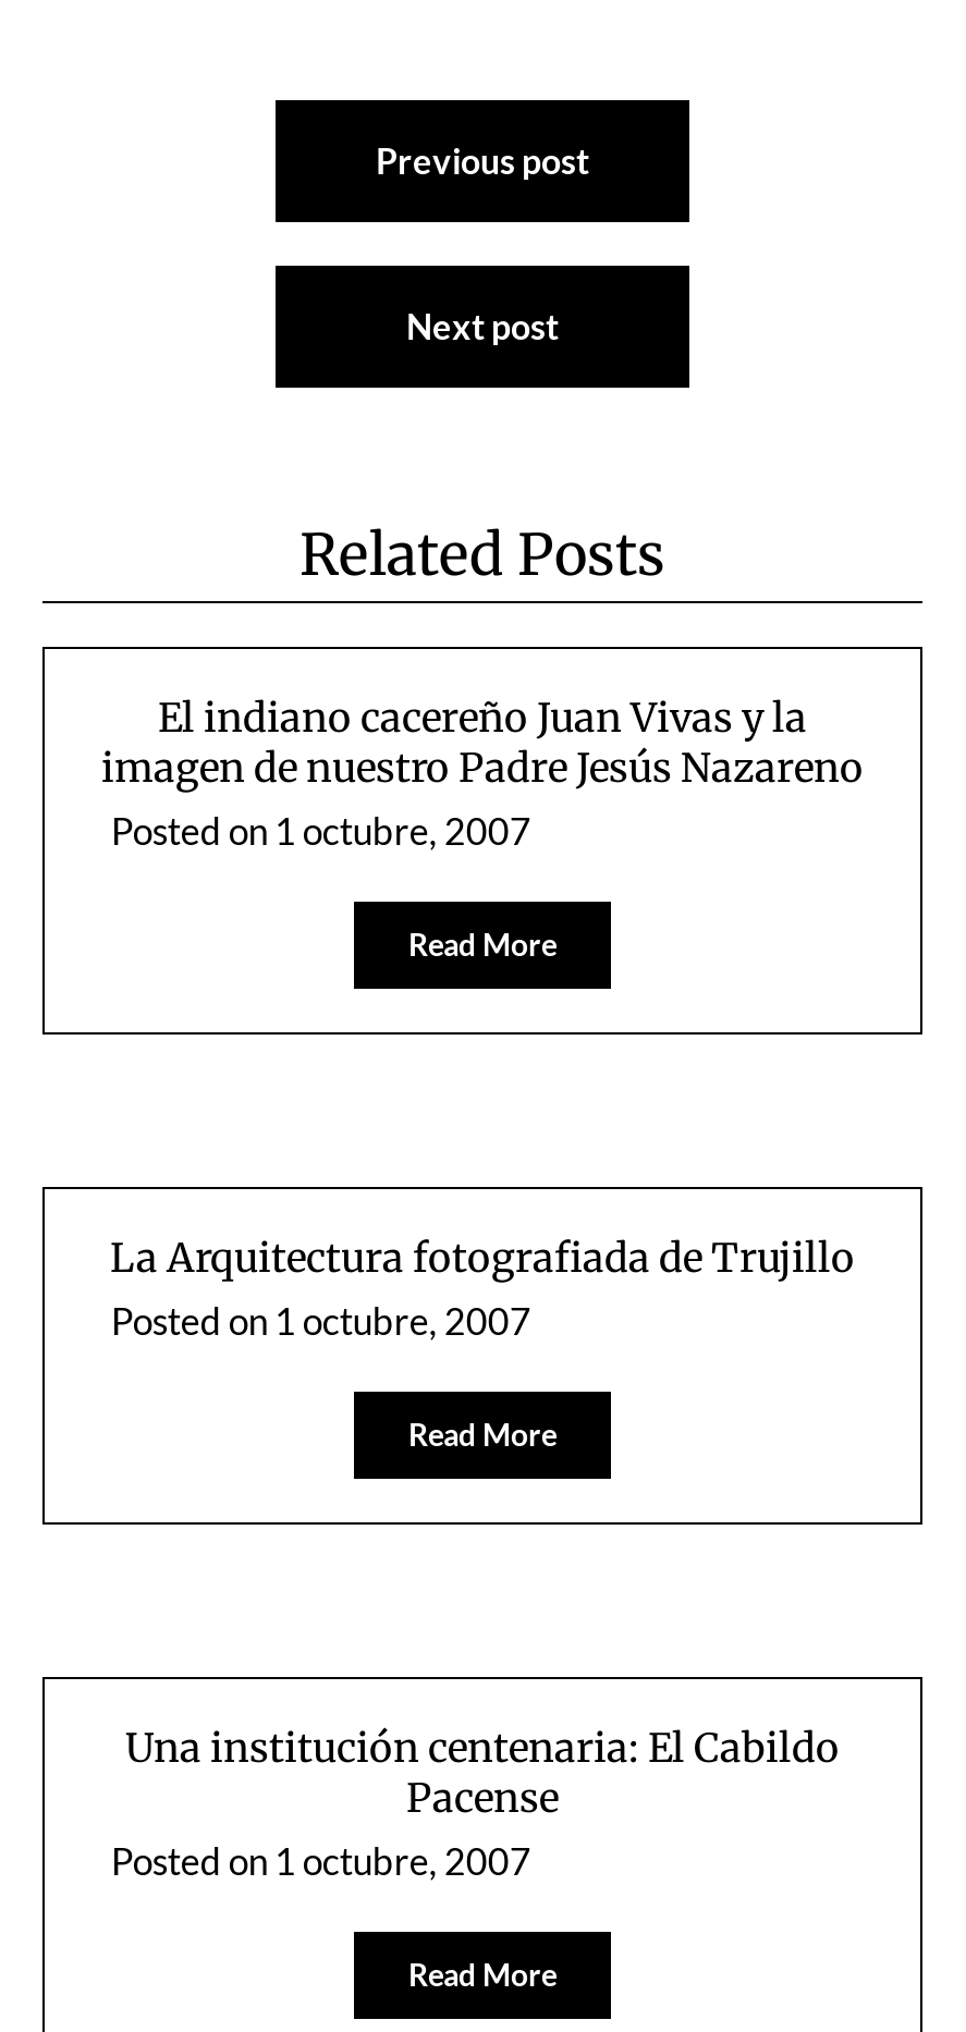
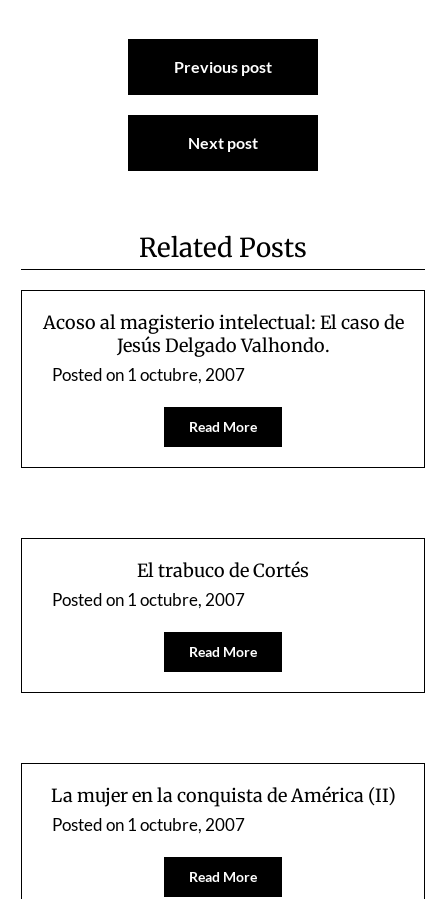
- El indiano cacereño Juan Vivas y la
- imagen de nuestro Padre Jesús Nazareno
+ Acoso al magisterio intelectual: El caso de
+ Jesús Delgado Valhondo.

- La Arquitectura fotografiada de Trujillo
+ El trabuco de Cortés

- Una institución centenaria: El Cabildo
- Pacense
+ La mujer en la conquista de América (II)
